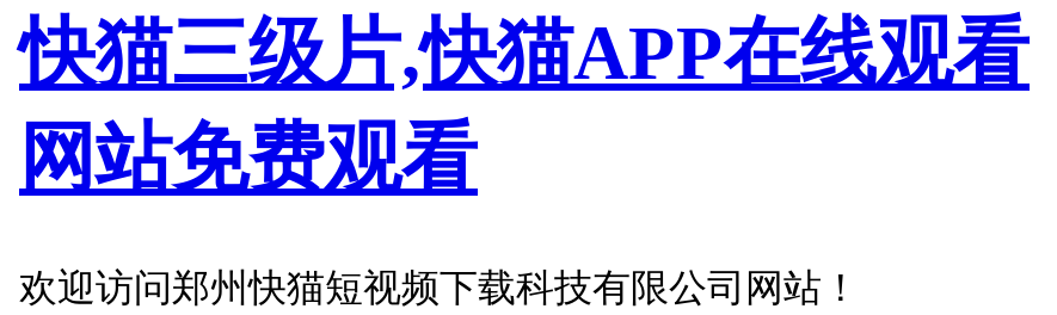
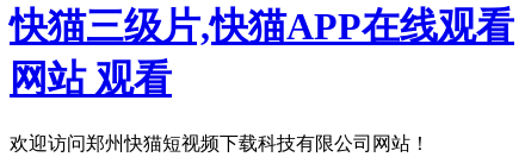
- 网站免费观看
+ 网站 观看
